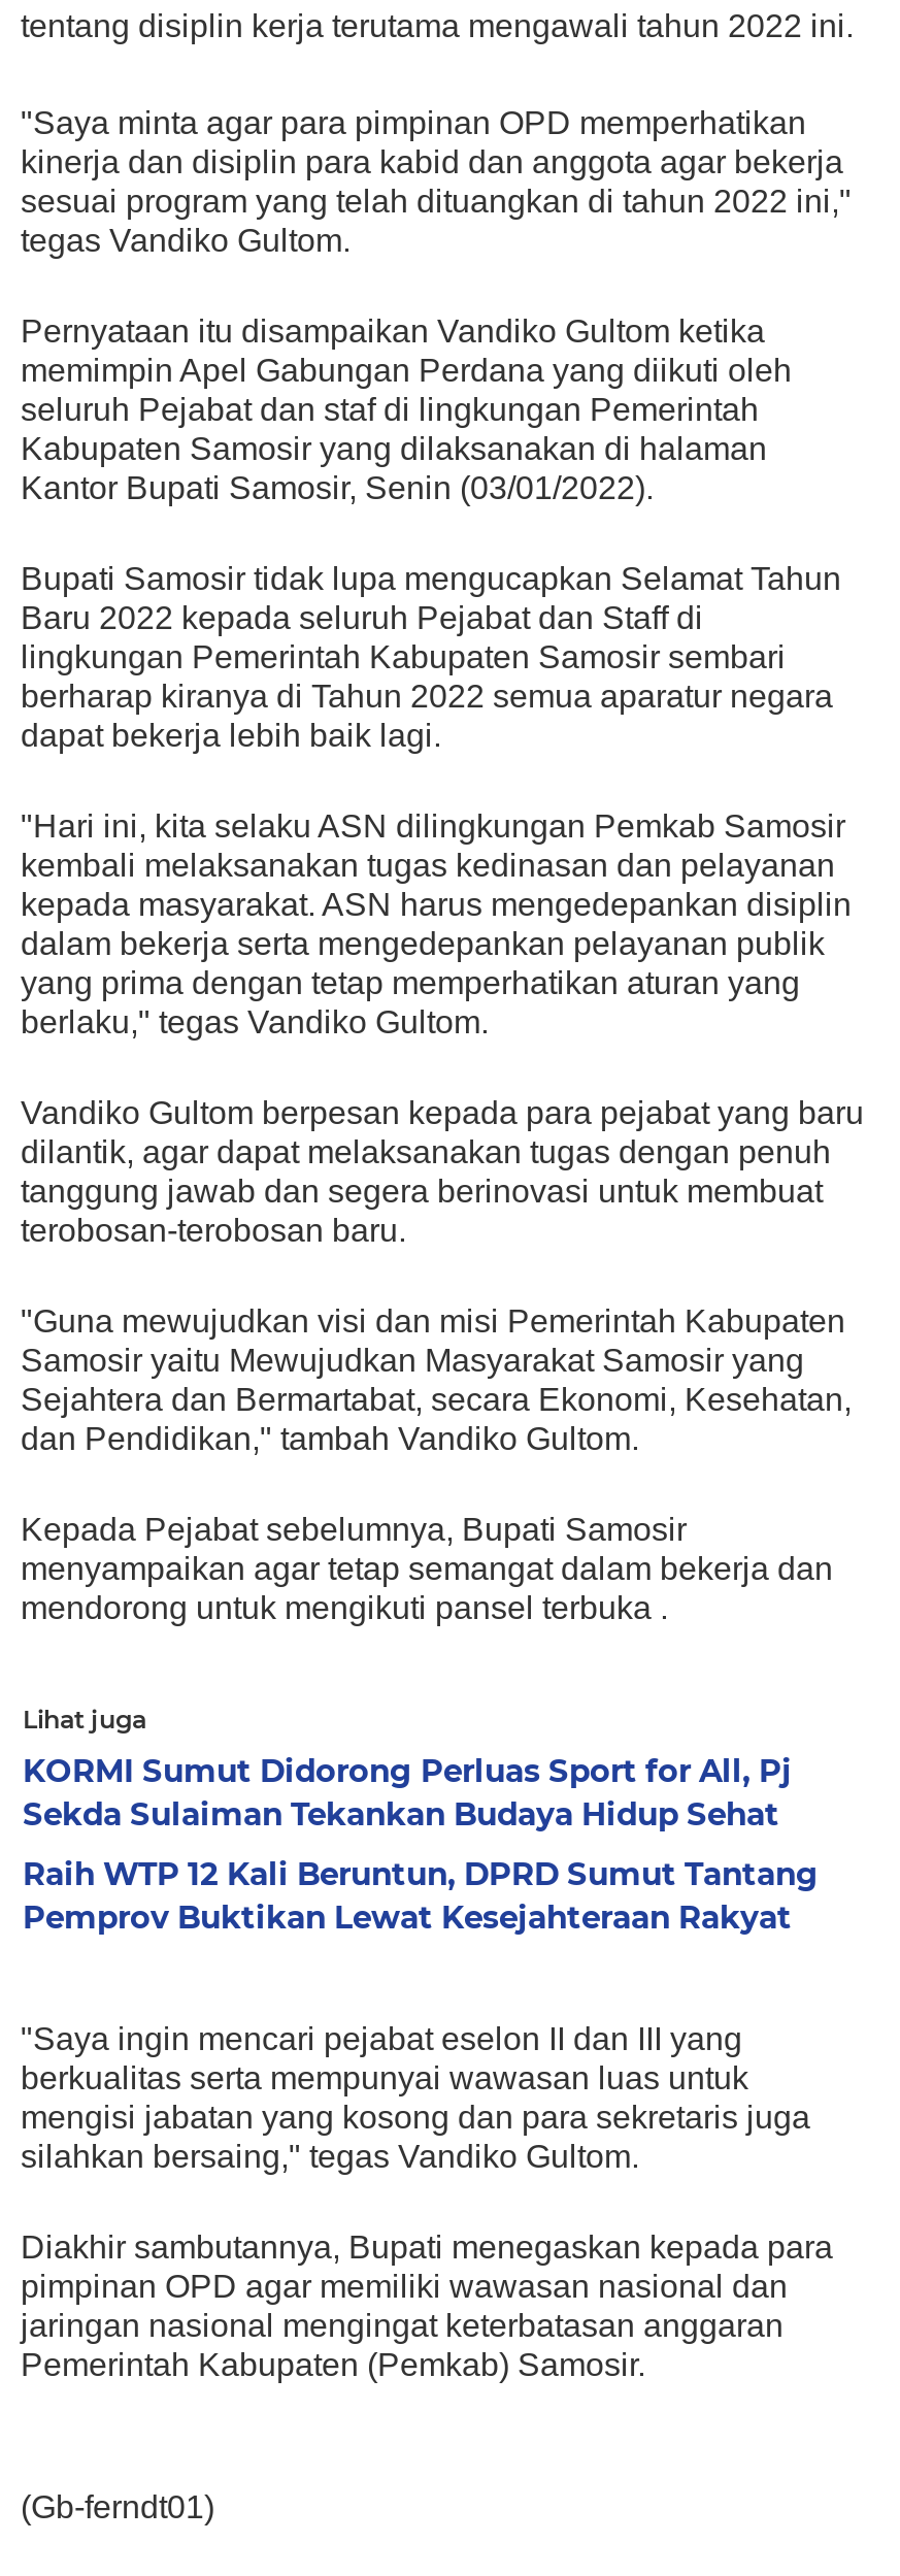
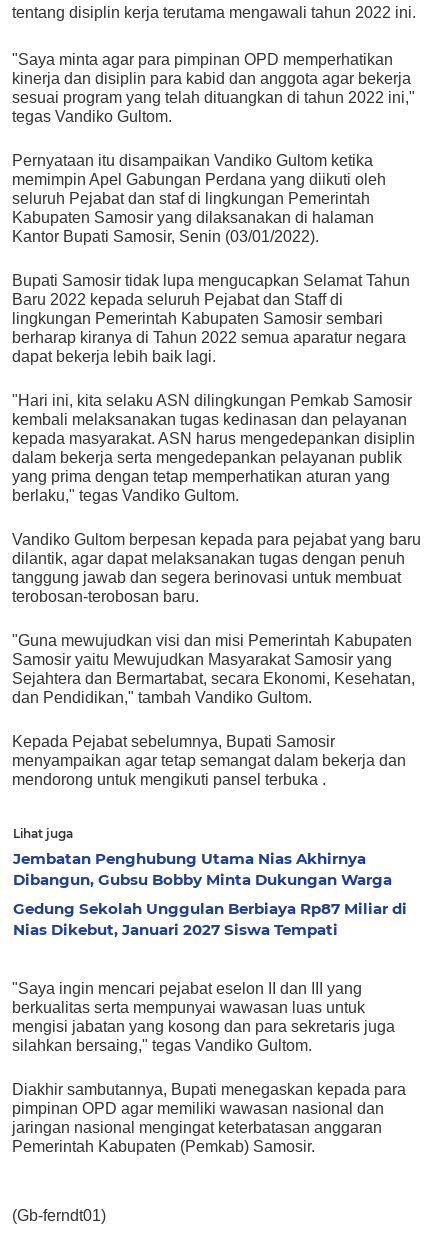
- KORMI Sumut Didorong Perluas Sport for All, Pj
- Sekda Sulaiman Tekankan Budaya Hidup Sehat
+ Jembatan Penghubung Utama Nias Akhirnya
+ Dibangun, Gubsu Bobby Minta Dukungan Warga

- Raih WTP 12 Kali Beruntun, DPRD Sumut Tantang
- Pemprov Buktikan Lewat Kesejahteraan Rakyat
+ Gedung Sekolah Unggulan Berbiaya Rp87 Miliar di
+ Nias Dikebut, Januari 2027 Siswa Tempati
